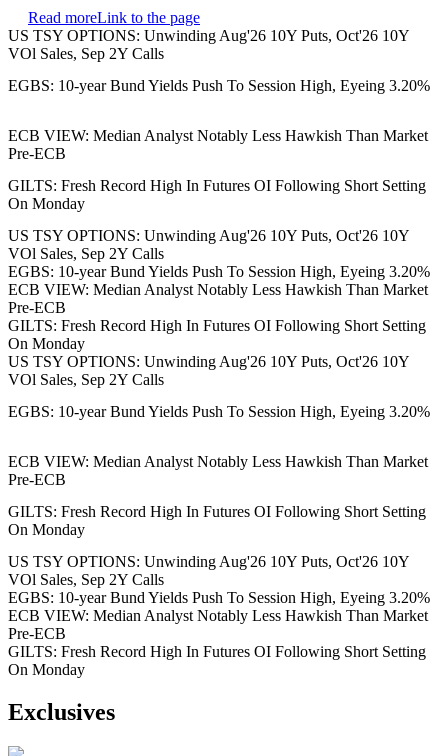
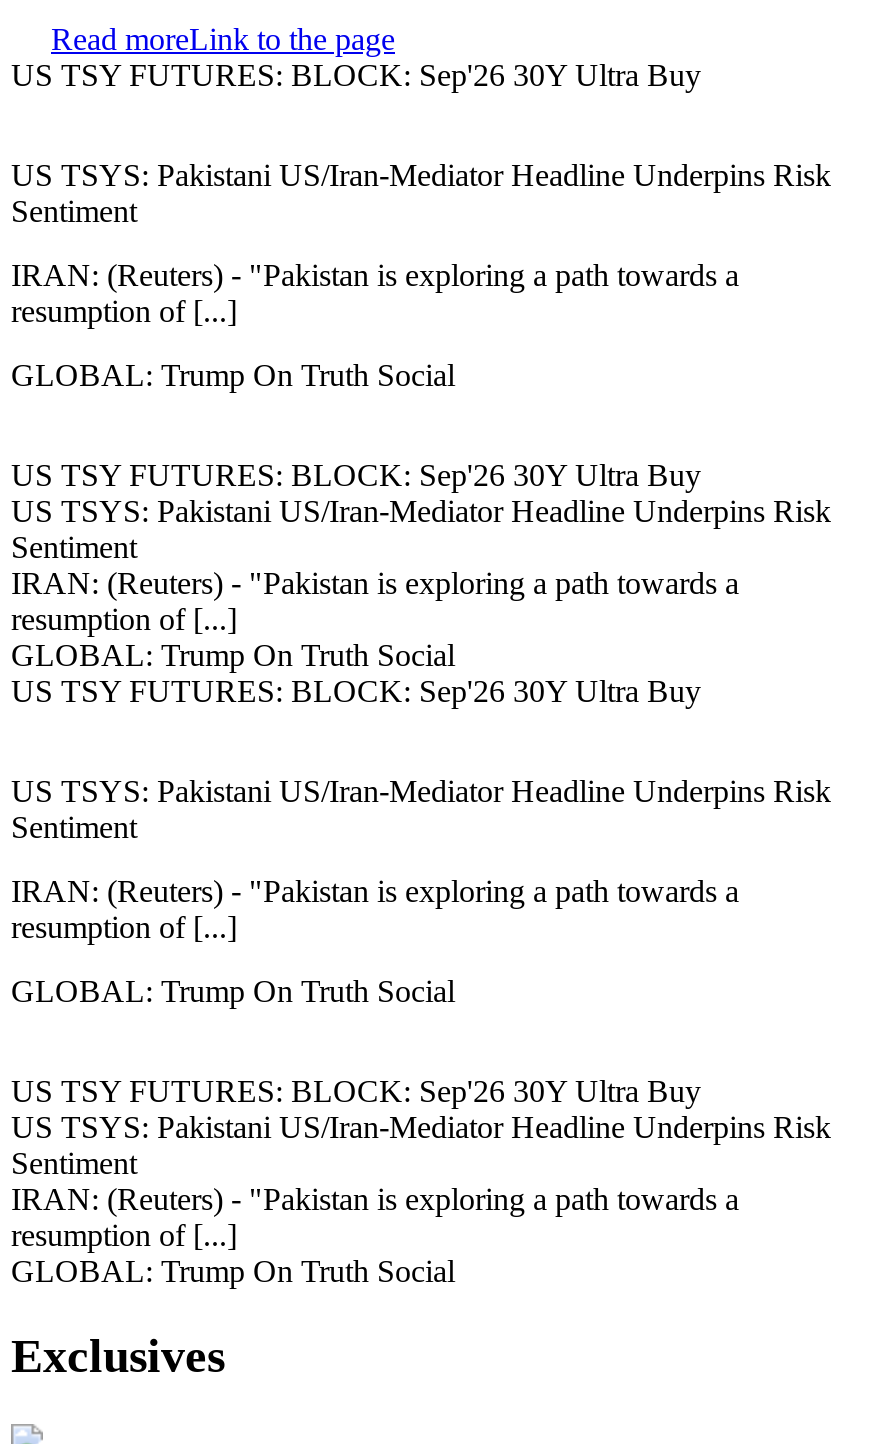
- US TSY OPTIONS: Unwinding Aug'26 10Y Puts, Oct'26 10Y
- VOl Sales, Sep 2Y Calls
+ US TSY FUTURES: BLOCK: Sep'26 30Y Ultra Buy

- EGBS: 10-year Bund Yields Push To Session High, Eyeing 3.20%
+ US TSYS: Pakistani US/Iran-Mediator Headline Underpins Risk
+ Sentiment

- ECB VIEW: Median Analyst Notably Less Hawkish Than Market
- Pre-ECB
+ IRAN: (Reuters) - "Pakistan is exploring a path towards a
+ resumption of [...]

- GILTS: Fresh Record High In Futures OI Following Short Setting
- On Monday
+ GLOBAL: Trump On Truth Social

- US TSY OPTIONS: Unwinding Aug'26 10Y Puts, Oct'26 10Y
- VOl Sales, Sep 2Y Calls
- EGBS: 10-year Bund Yields Push To Session High, Eyeing 3.20%
- ECB VIEW: Median Analyst Notably Less Hawkish Than Market
- Pre-ECB
- GILTS: Fresh Record High In Futures OI Following Short Setting
- On Monday
- US TSY OPTIONS: Unwinding Aug'26 10Y Puts, Oct'26 10Y
- VOl Sales, Sep 2Y Calls
+ US TSY FUTURES: BLOCK: Sep'26 30Y Ultra Buy
+ US TSYS: Pakistani US/Iran-Mediator Headline Underpins Risk
+ Sentiment
+ IRAN: (Reuters) - "Pakistan is exploring a path towards a
+ resumption of [...]
+ GLOBAL: Trump On Truth Social
+ US TSY FUTURES: BLOCK: Sep'26 30Y Ultra Buy

- EGBS: 10-year Bund Yields Push To Session High, Eyeing 3.20%
+ US TSYS: Pakistani US/Iran-Mediator Headline Underpins Risk
+ Sentiment

- ECB VIEW: Median Analyst Notably Less Hawkish Than Market
- Pre-ECB
+ IRAN: (Reuters) - "Pakistan is exploring a path towards a
+ resumption of [...]

- GILTS: Fresh Record High In Futures OI Following Short Setting
- On Monday
+ GLOBAL: Trump On Truth Social

- US TSY OPTIONS: Unwinding Aug'26 10Y Puts, Oct'26 10Y
- VOl Sales, Sep 2Y Calls
- EGBS: 10-year Bund Yields Push To Session High, Eyeing 3.20%
- ECB VIEW: Median Analyst Notably Less Hawkish Than Market
- Pre-ECB
- GILTS: Fresh Record High In Futures OI Following Short Setting
- On Monday
+ US TSY FUTURES: BLOCK: Sep'26 30Y Ultra Buy
+ US TSYS: Pakistani US/Iran-Mediator Headline Underpins Risk
+ Sentiment
+ IRAN: (Reuters) - "Pakistan is exploring a path towards a
+ resumption of [...]
+ GLOBAL: Trump On Truth Social
